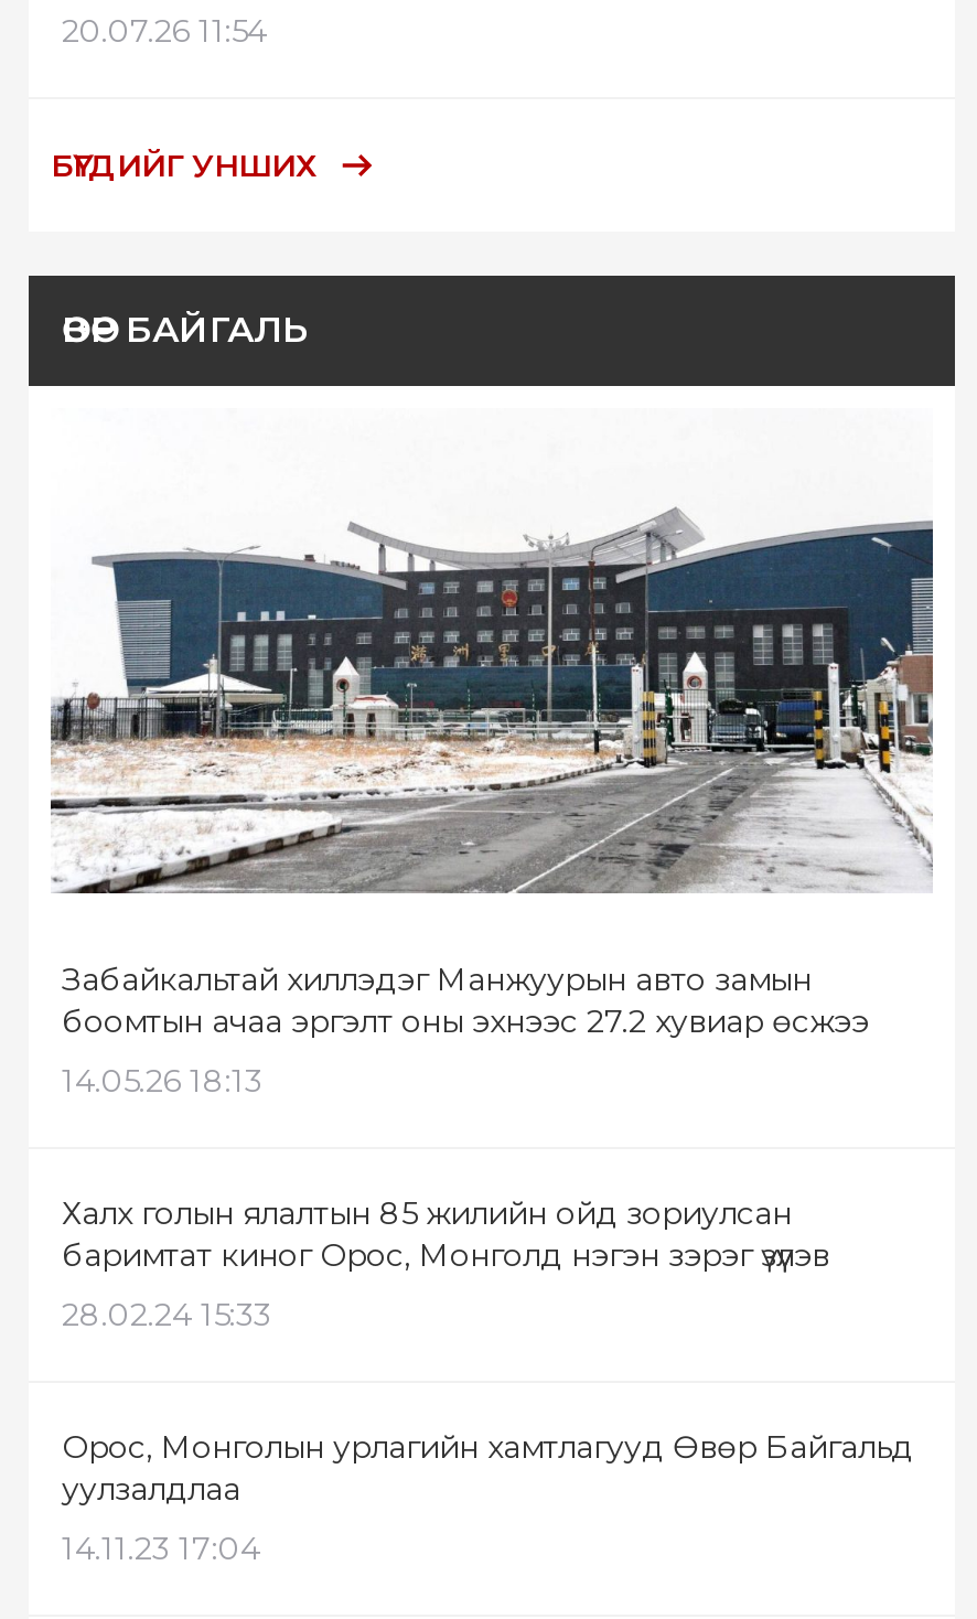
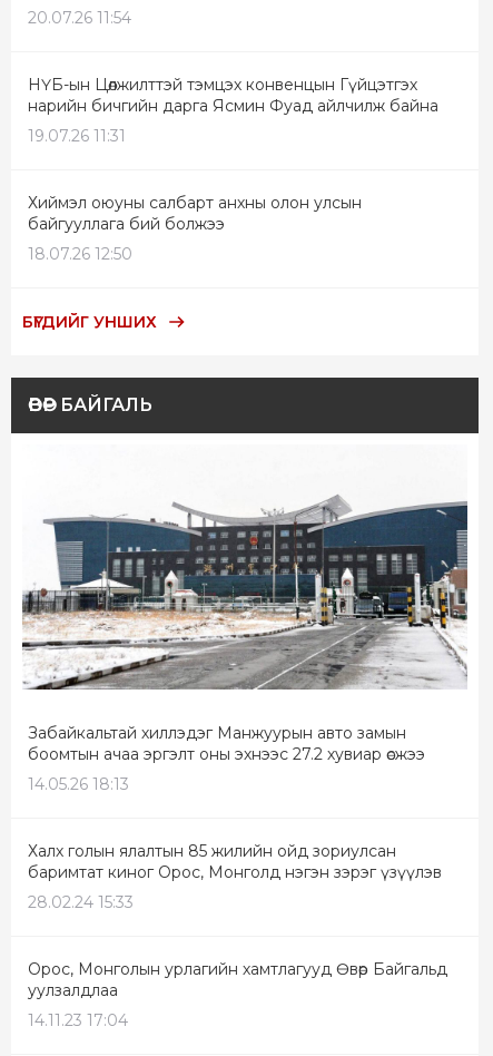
+ НҮБ-ын Цөлжилттэй тэмцэх конвенцын Гүйцэтгэх
+ нарийн бичгийн дарга Ясмин Фуад айлчилж байна
+ 19.07.26 11:31
+ Хиймэл оюуны салбарт анхны олон улсын
+ байгууллага бий болжээ
+ 18.07.26 12:50
